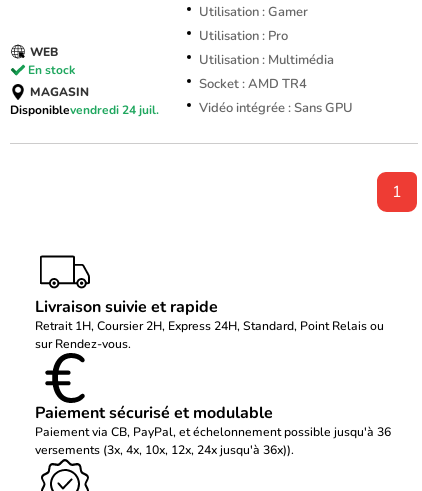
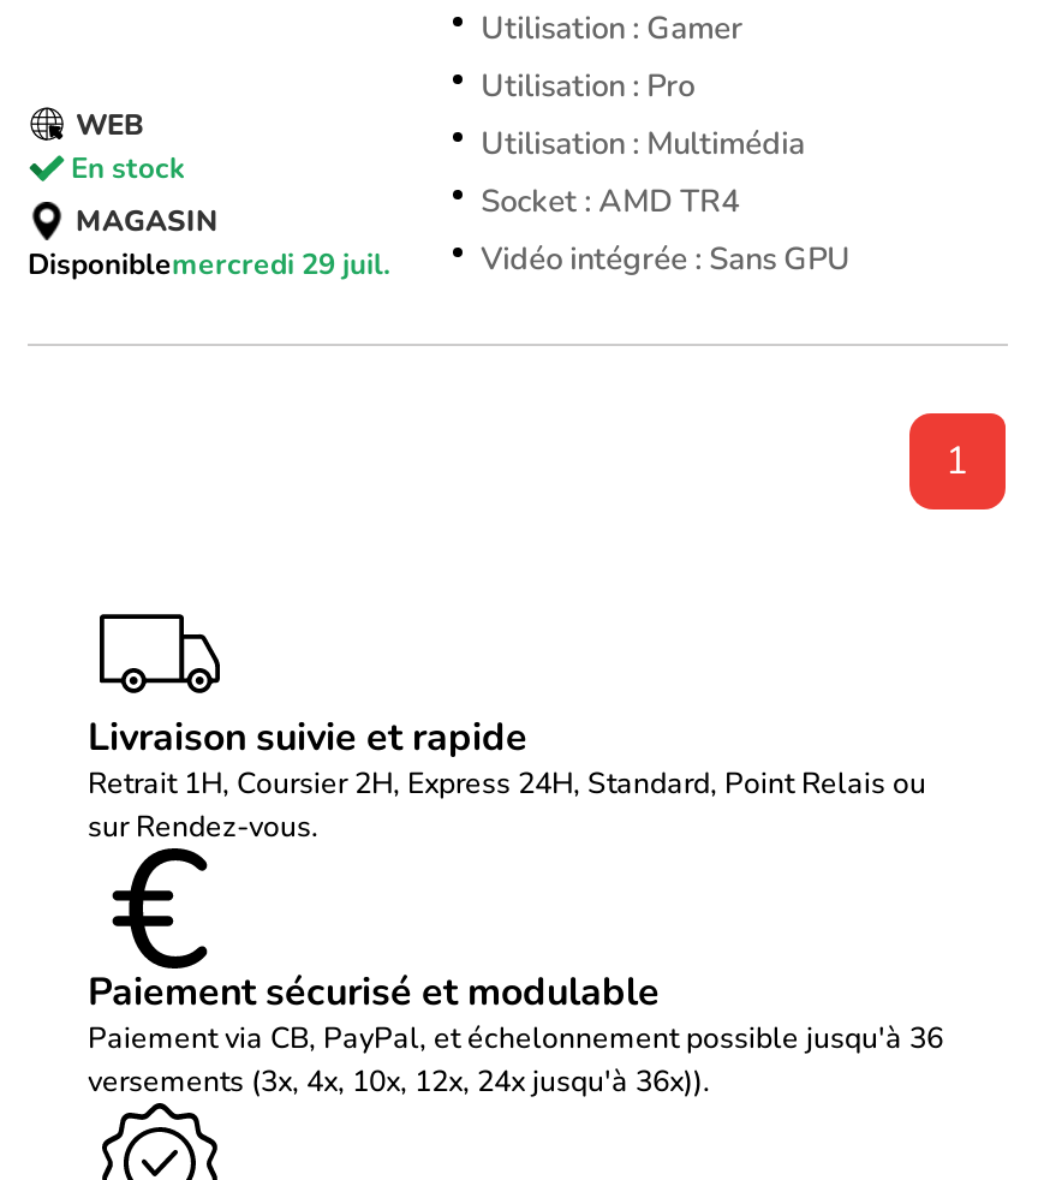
- Disponiblevendredi 24 juil.
+ Disponiblemercredi 29 juil.
